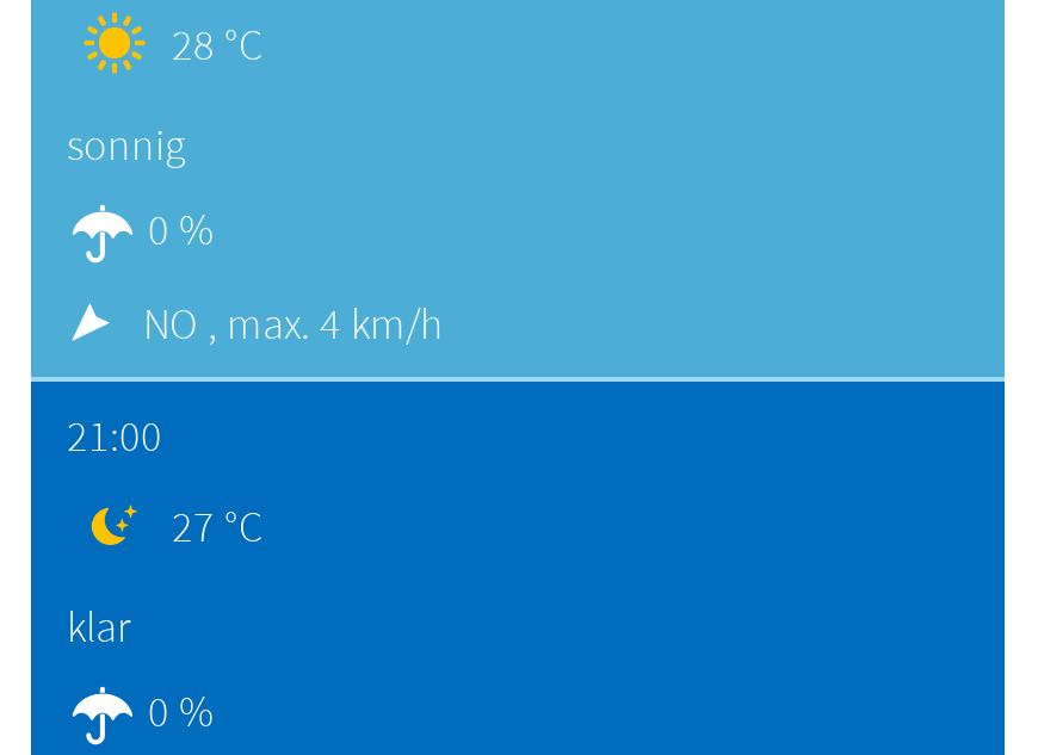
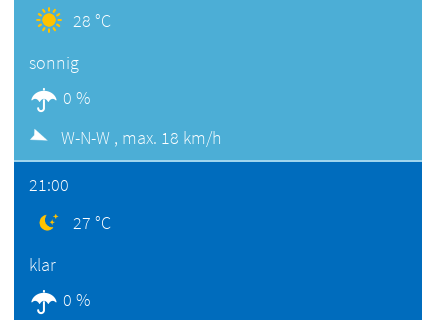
- NO , max. 4 km/h
+ W-N-W , max. 18 km/h
